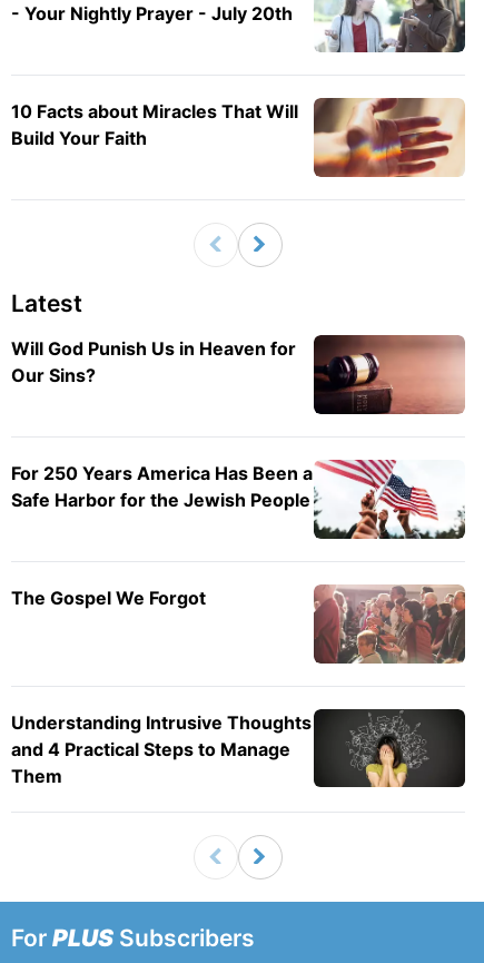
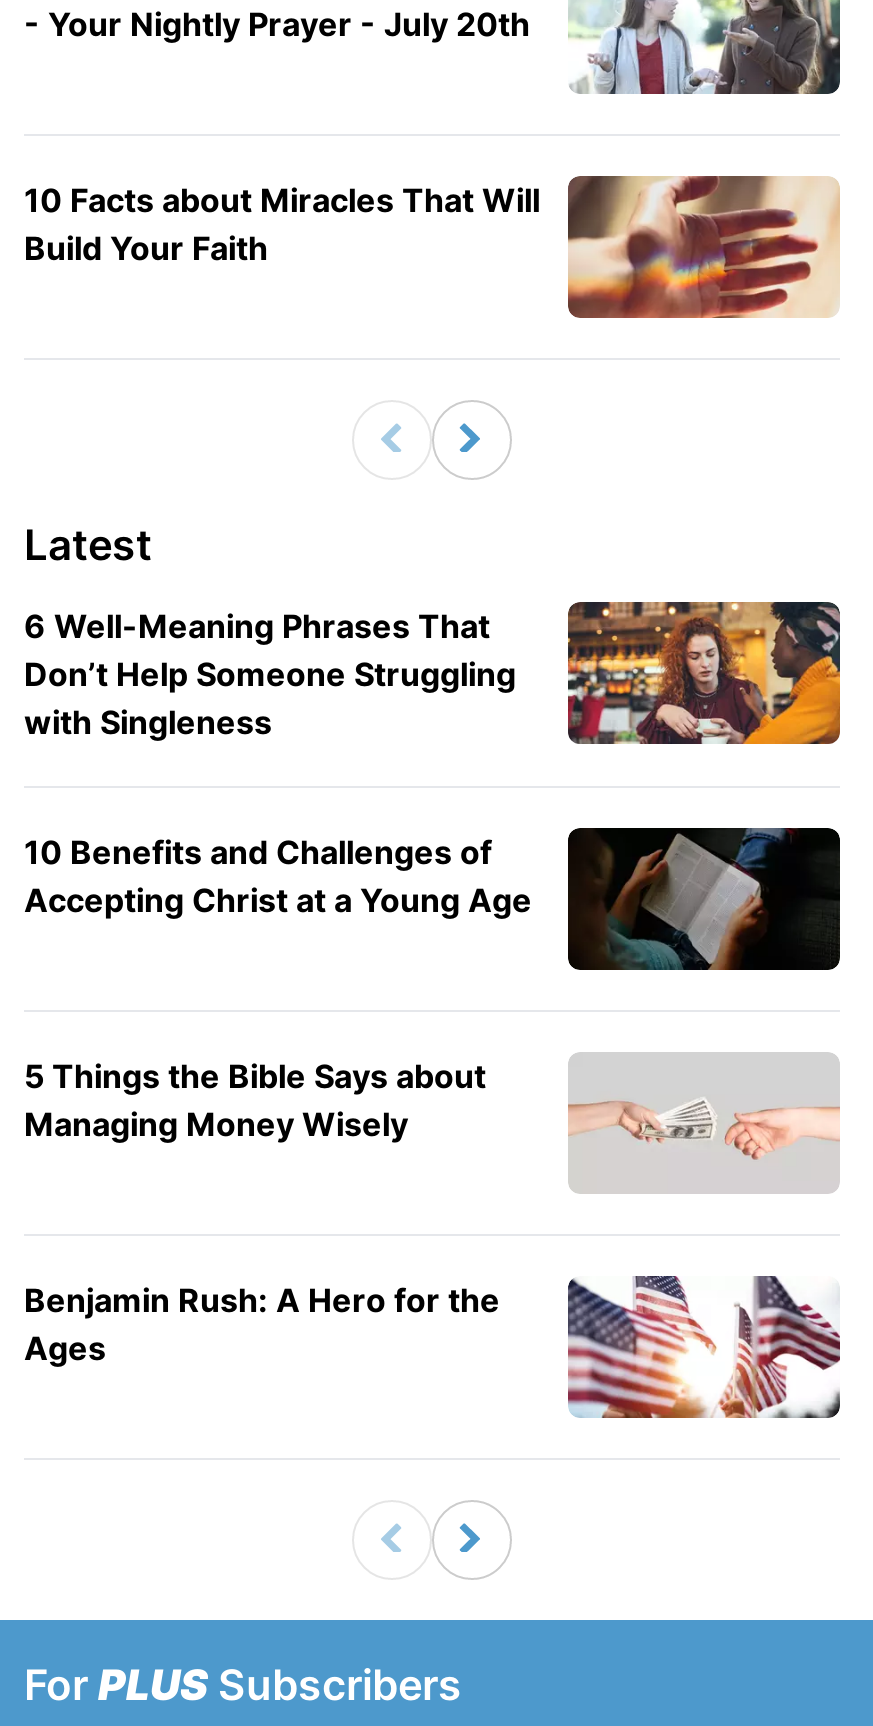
- [image]
- Will God Punish Us in Heaven for
- Our Sins?
+ [image]
+ 6 Well-Meaning Phrases That
+ Don’t Help Someone Struggling
+ with Singleness

- [image]
- For 250 Years America Has Been a
- Safe Harbor for the Jewish People
+ [image]
+ 10 Benefits and Challenges of
+ Accepting Christ at a Young Age

- The Gospel We Forgot
+ 5 Things the Bible Says about
+ Managing Money Wisely

- [image]
+ [image]

- [image]
- Understanding Intrusive Thoughts
- and 4 Practical Steps to Manage
- Them
+ [image]
+ Benjamin Rush: A Hero for the
+ Ages
